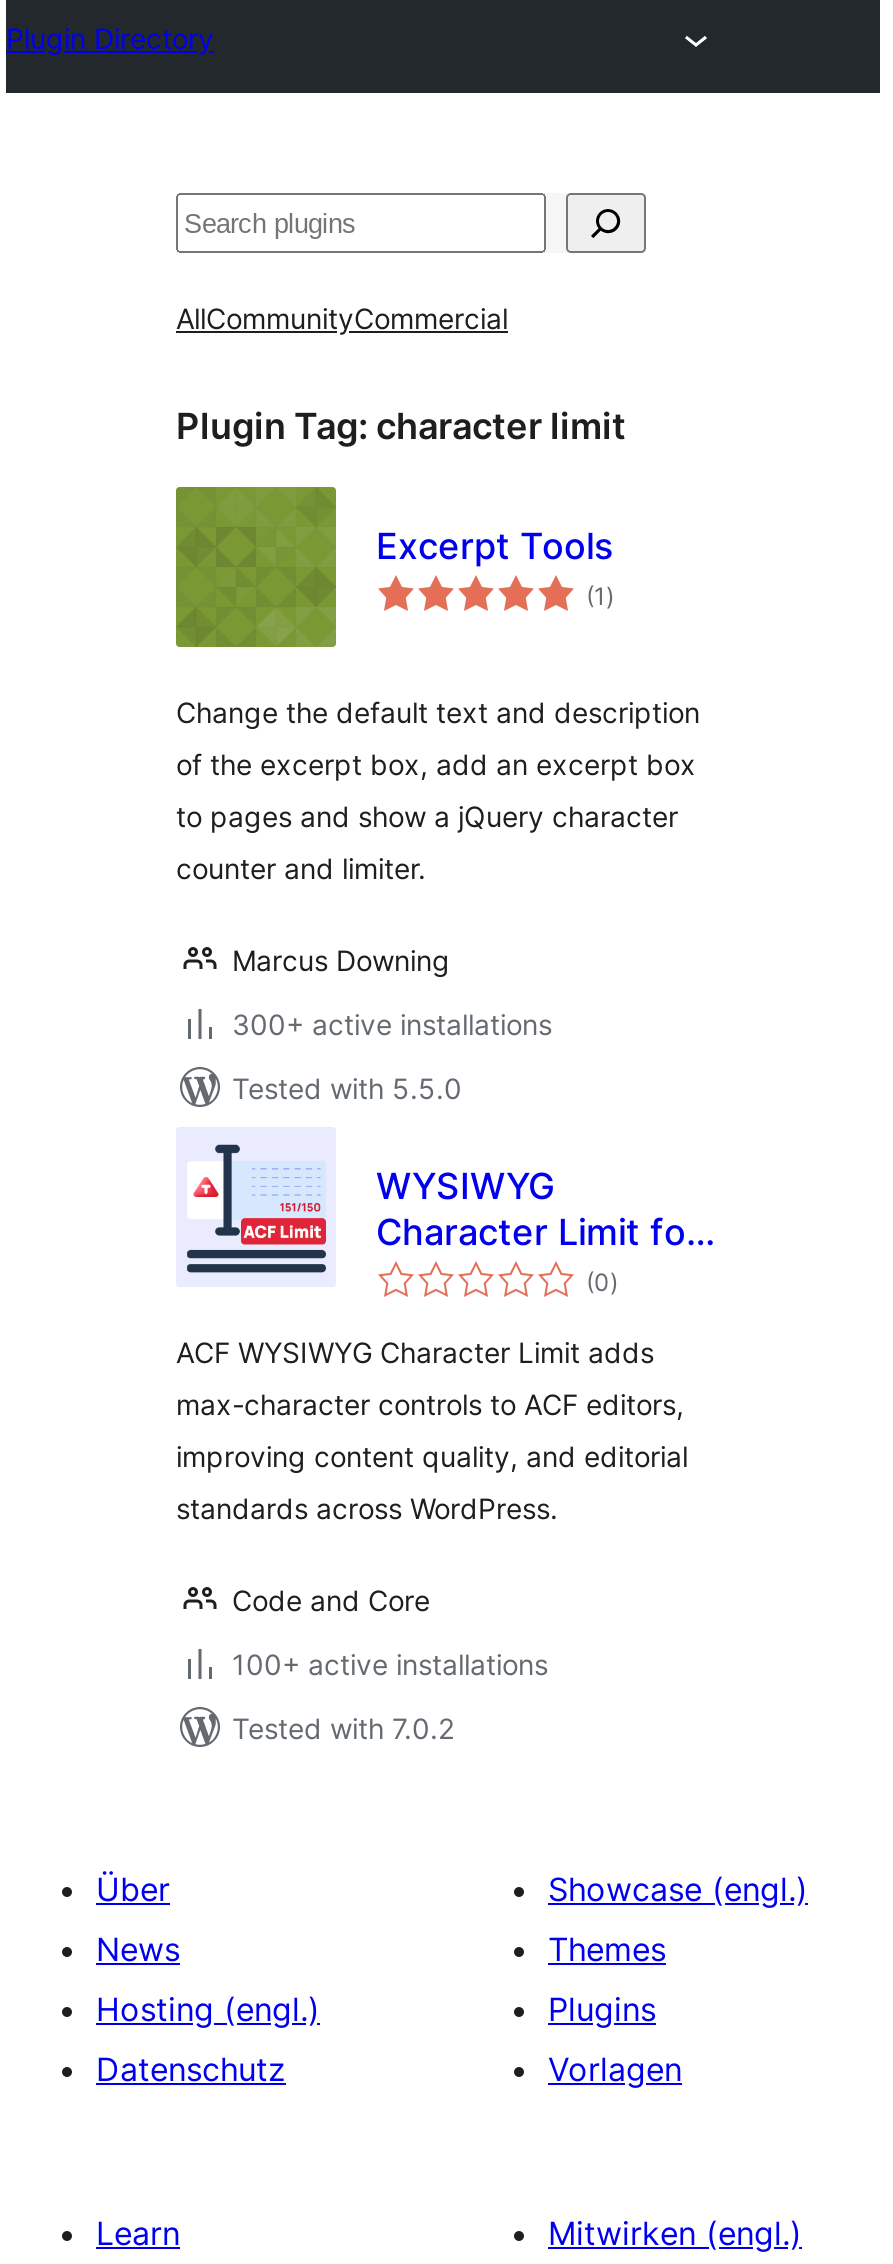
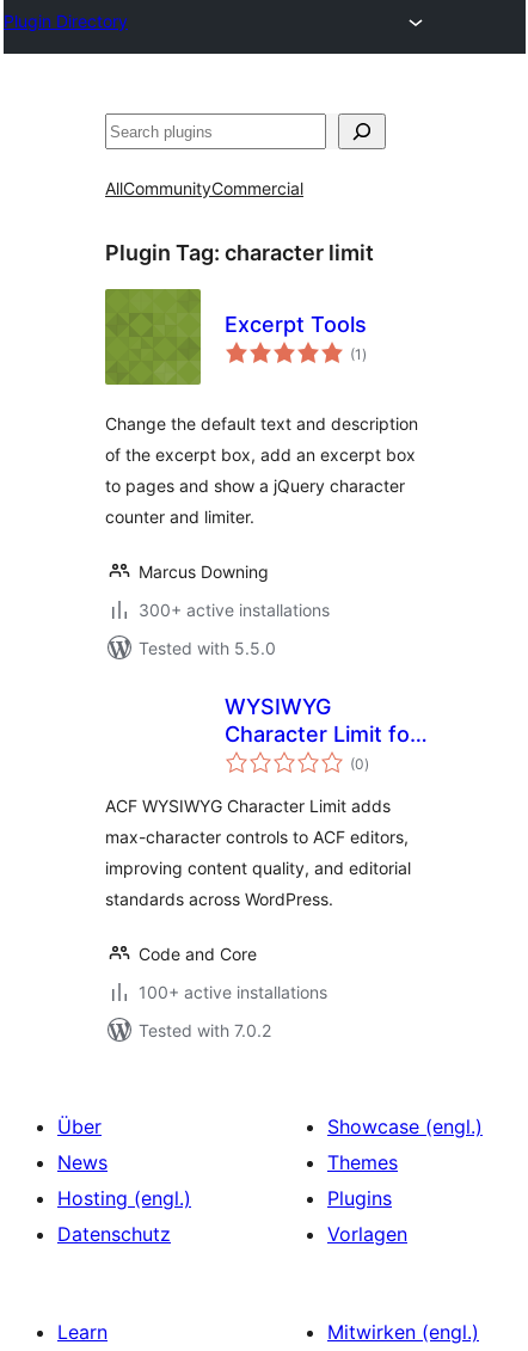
- [image]
